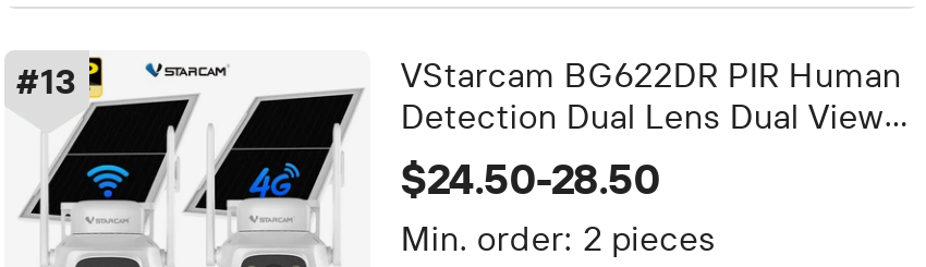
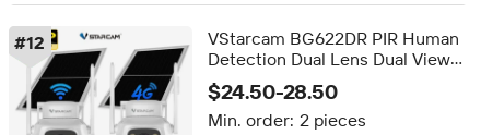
- #13
+ #12
